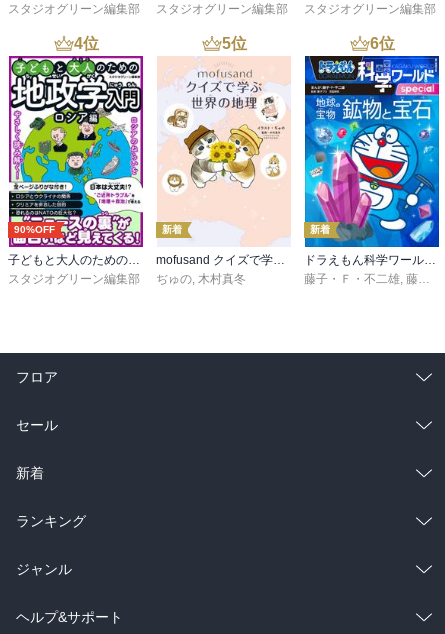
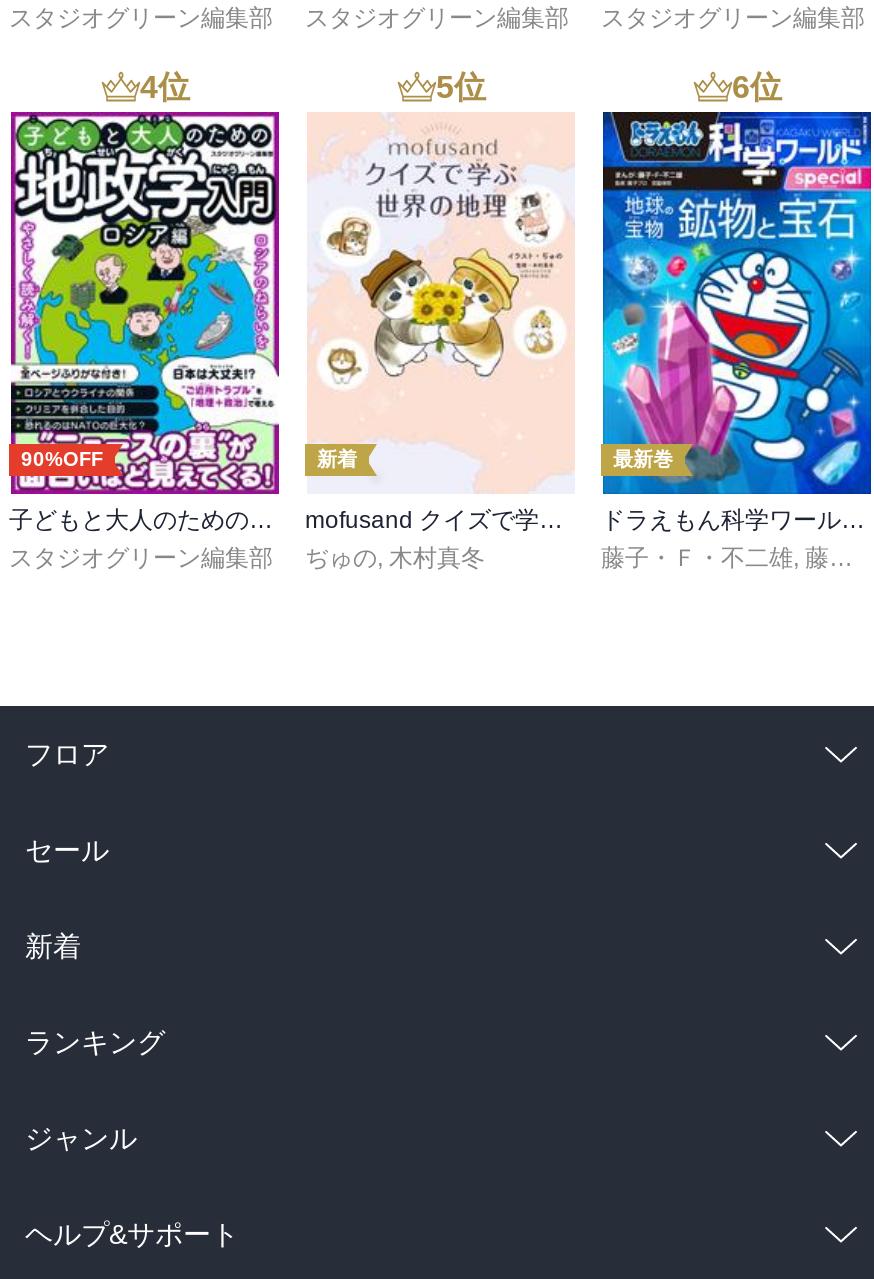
- 新着
+ 最新巻
